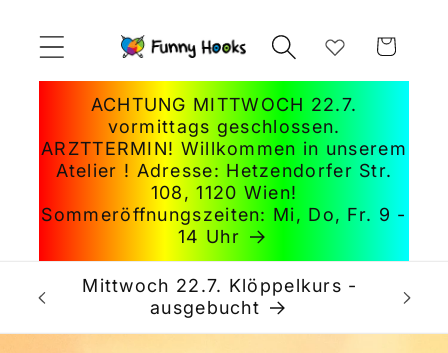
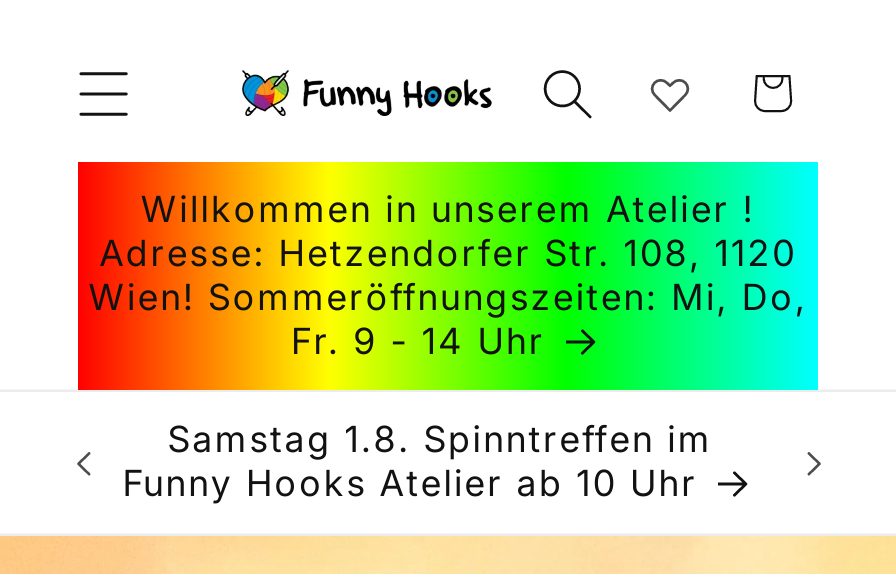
- ACHTUNG MITTWOCH 22.7.
- vormittags geschlossen.
- ARZTTERMIN! Willkommen in unserem
- Atelier ! Adresse: Hetzendorfer Str.
- 108, 1120 Wien!
- Sommeröffnungszeiten: Mi, Do, Fr. 9 -
- 14 Uhr
+ Willkommen in unserem Atelier !
+ Adresse: Hetzendorfer Str. 108, 1120
+ Wien! Sommeröffnungszeiten: Mi, Do,
+ Fr. 9 - 14 Uhr

- Mittwoch 22.7. Klöppelkurs -
- ausgebucht
+ Samstag 1.8. Spinntreffen im
+ Funny Hooks Atelier ab 10 Uhr
